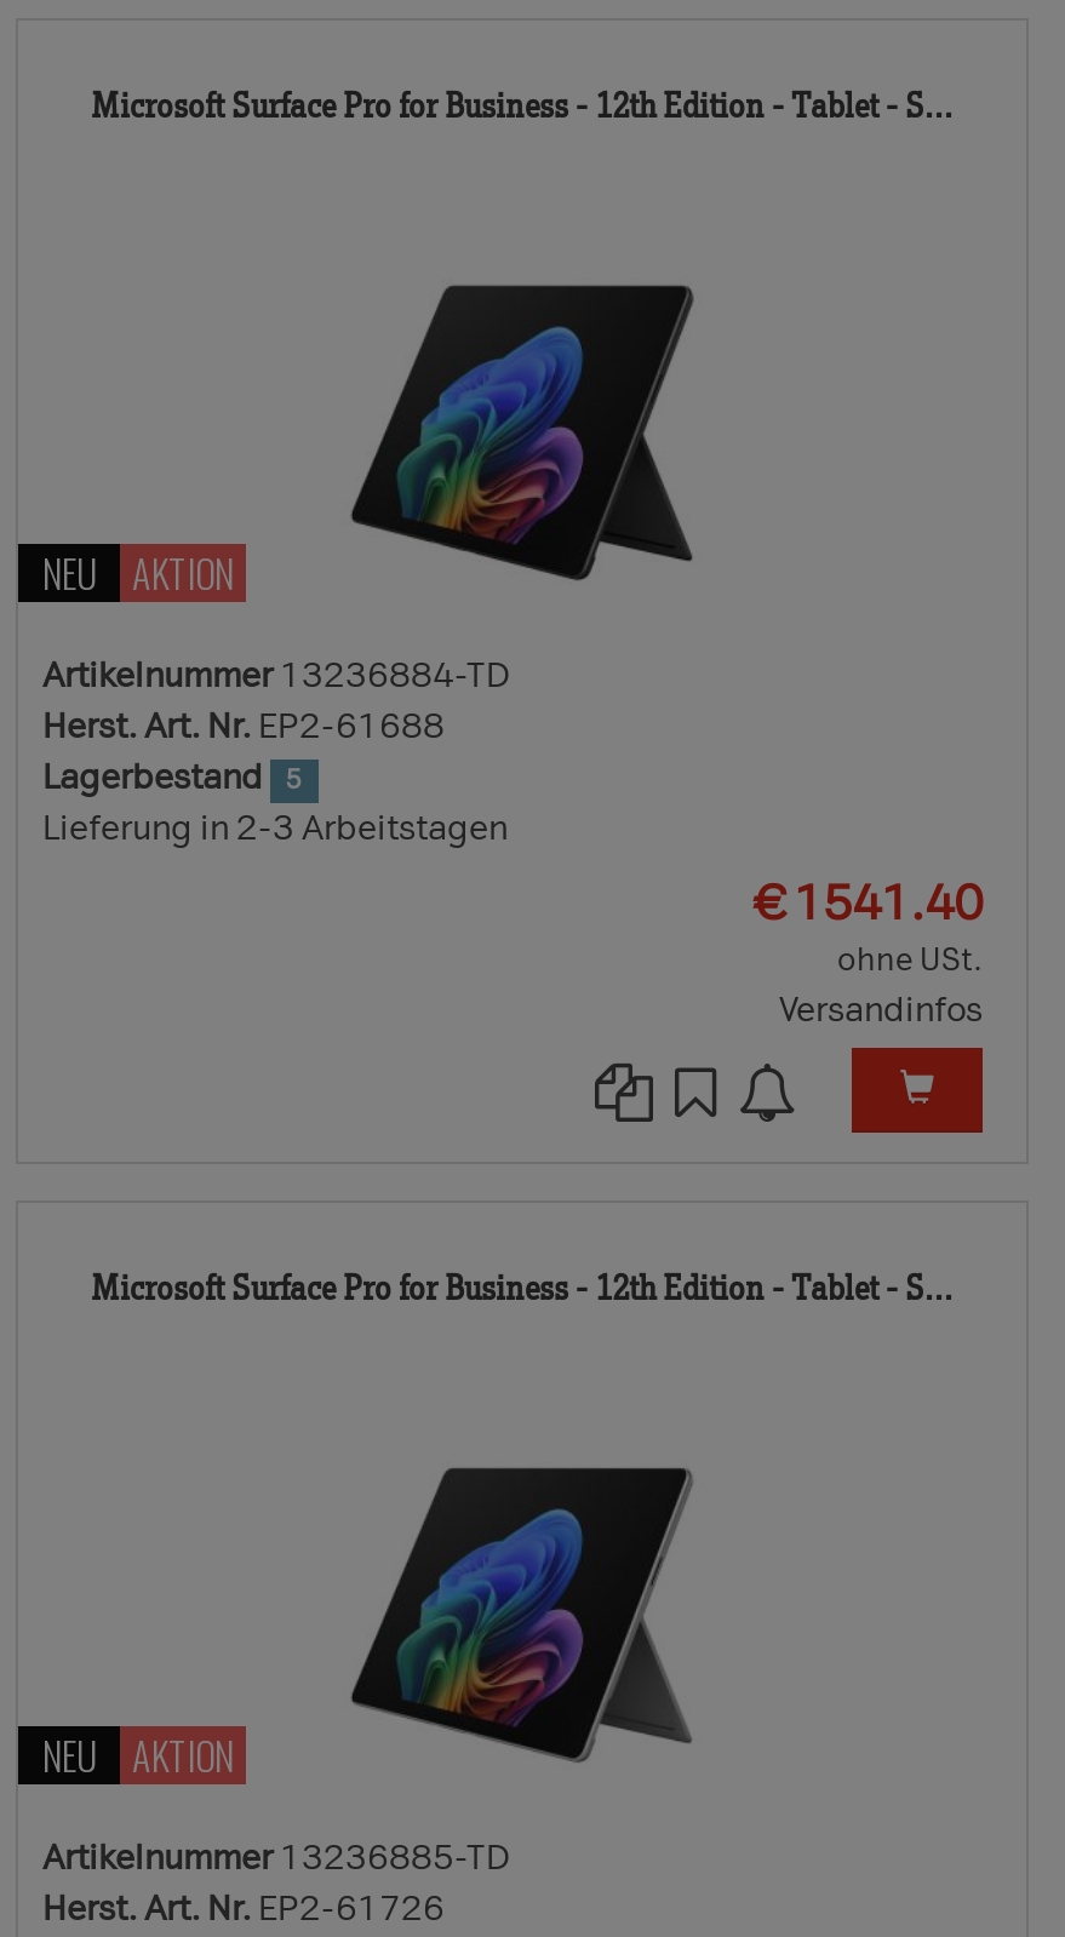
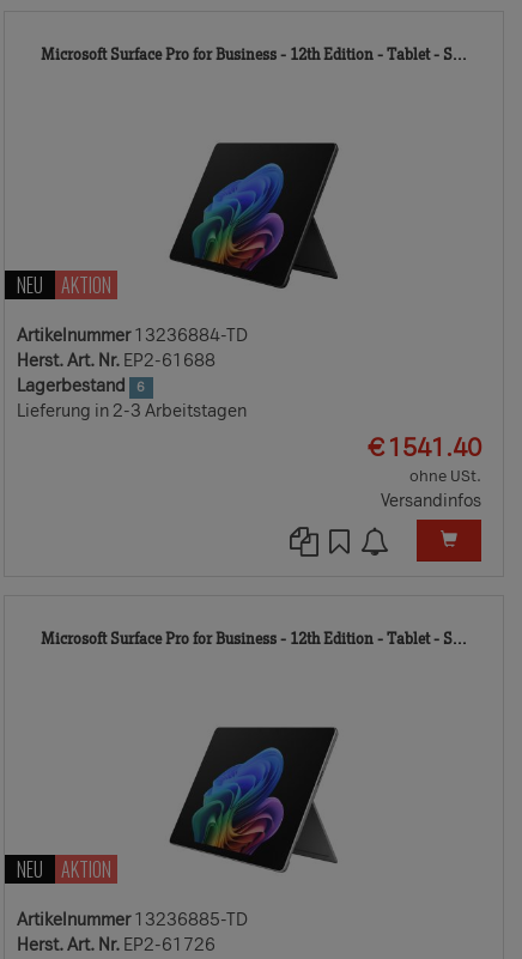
- Lagerbestand 5
+ Lagerbestand 6
